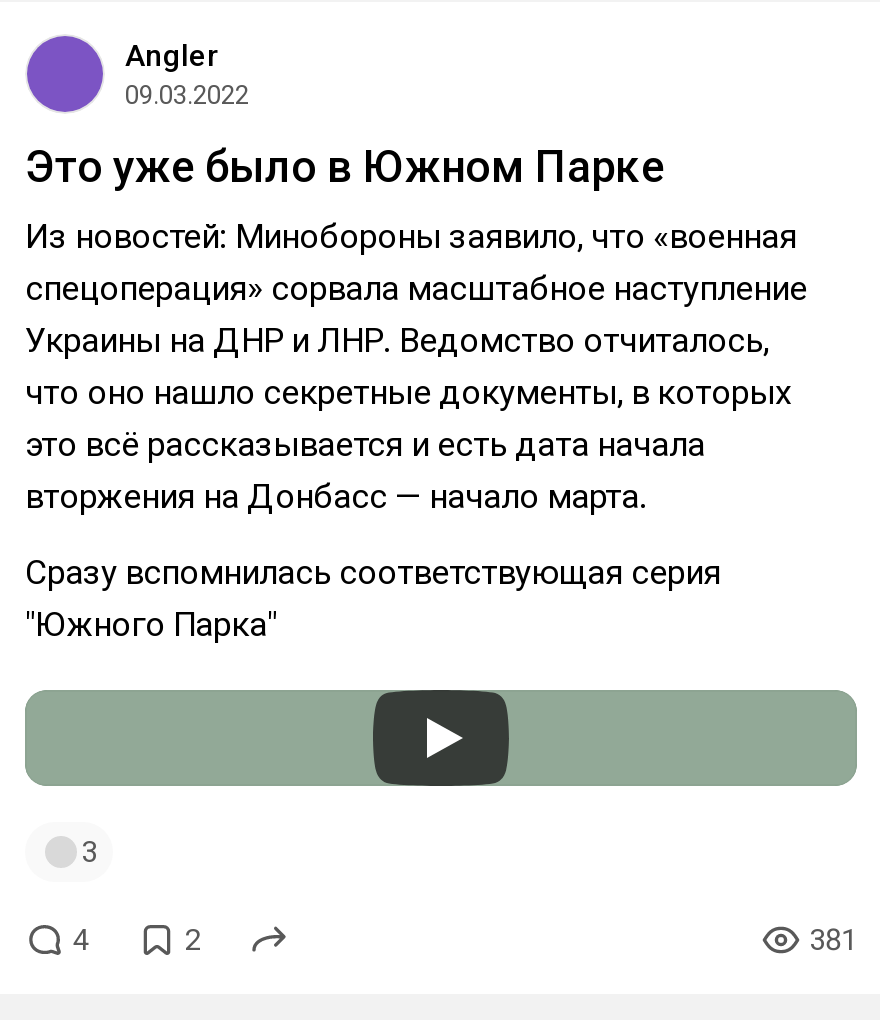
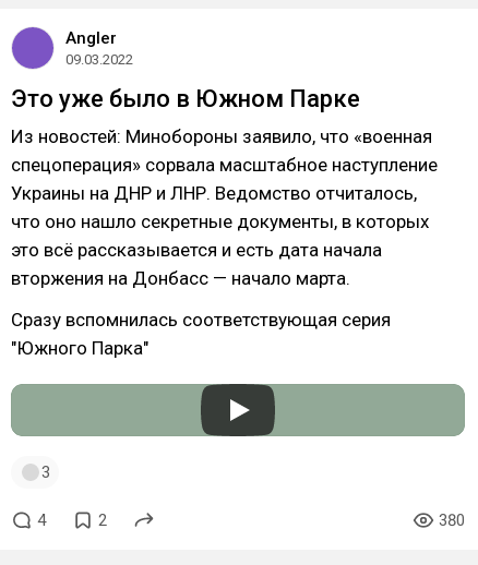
- 381
+ 380
